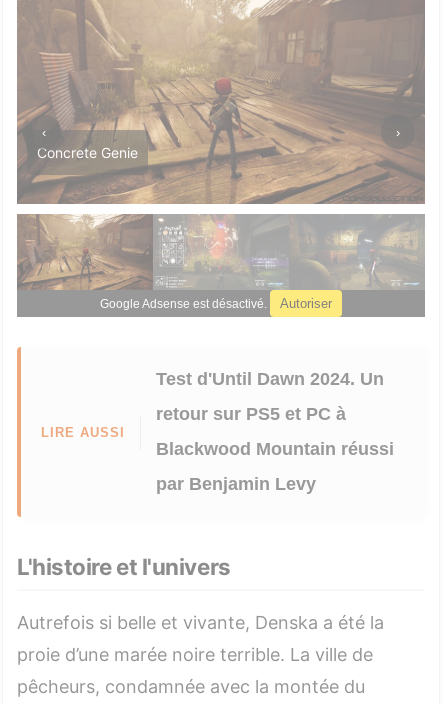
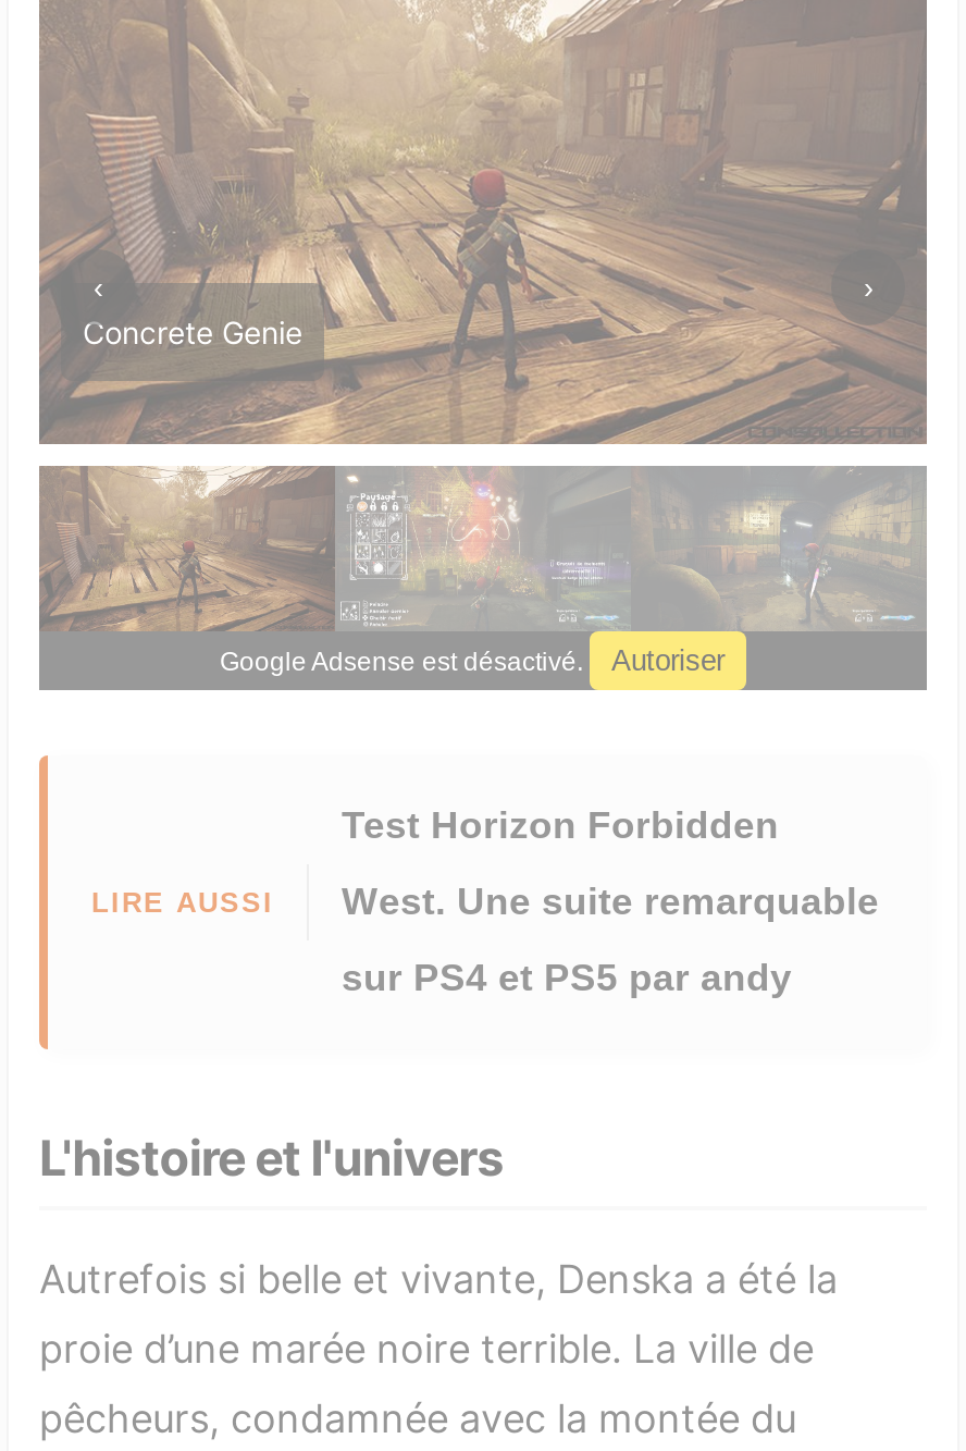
- Test d'Until Dawn 2024. Un
- retour sur PS5 et PC à
- Blackwood Mountain réussi
- par Benjamin Levy
+ Test Horizon Forbidden
+ West. Une suite remarquable
+ sur PS4 et PS5 par andy
